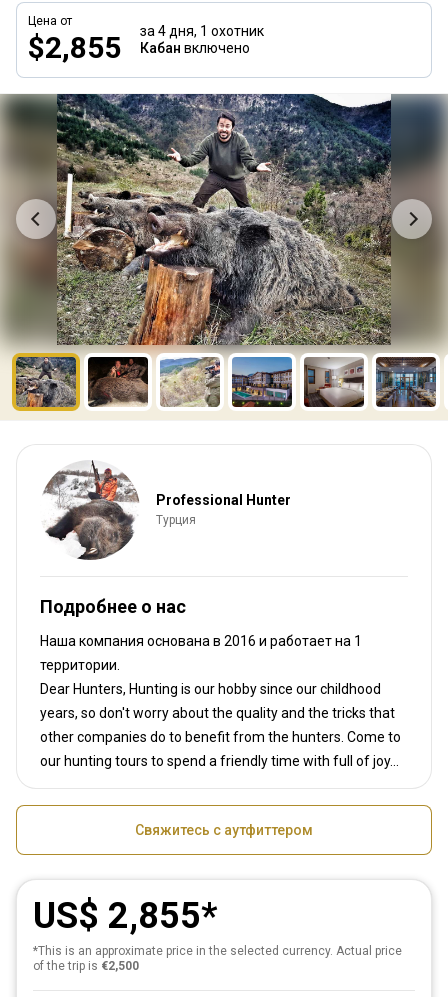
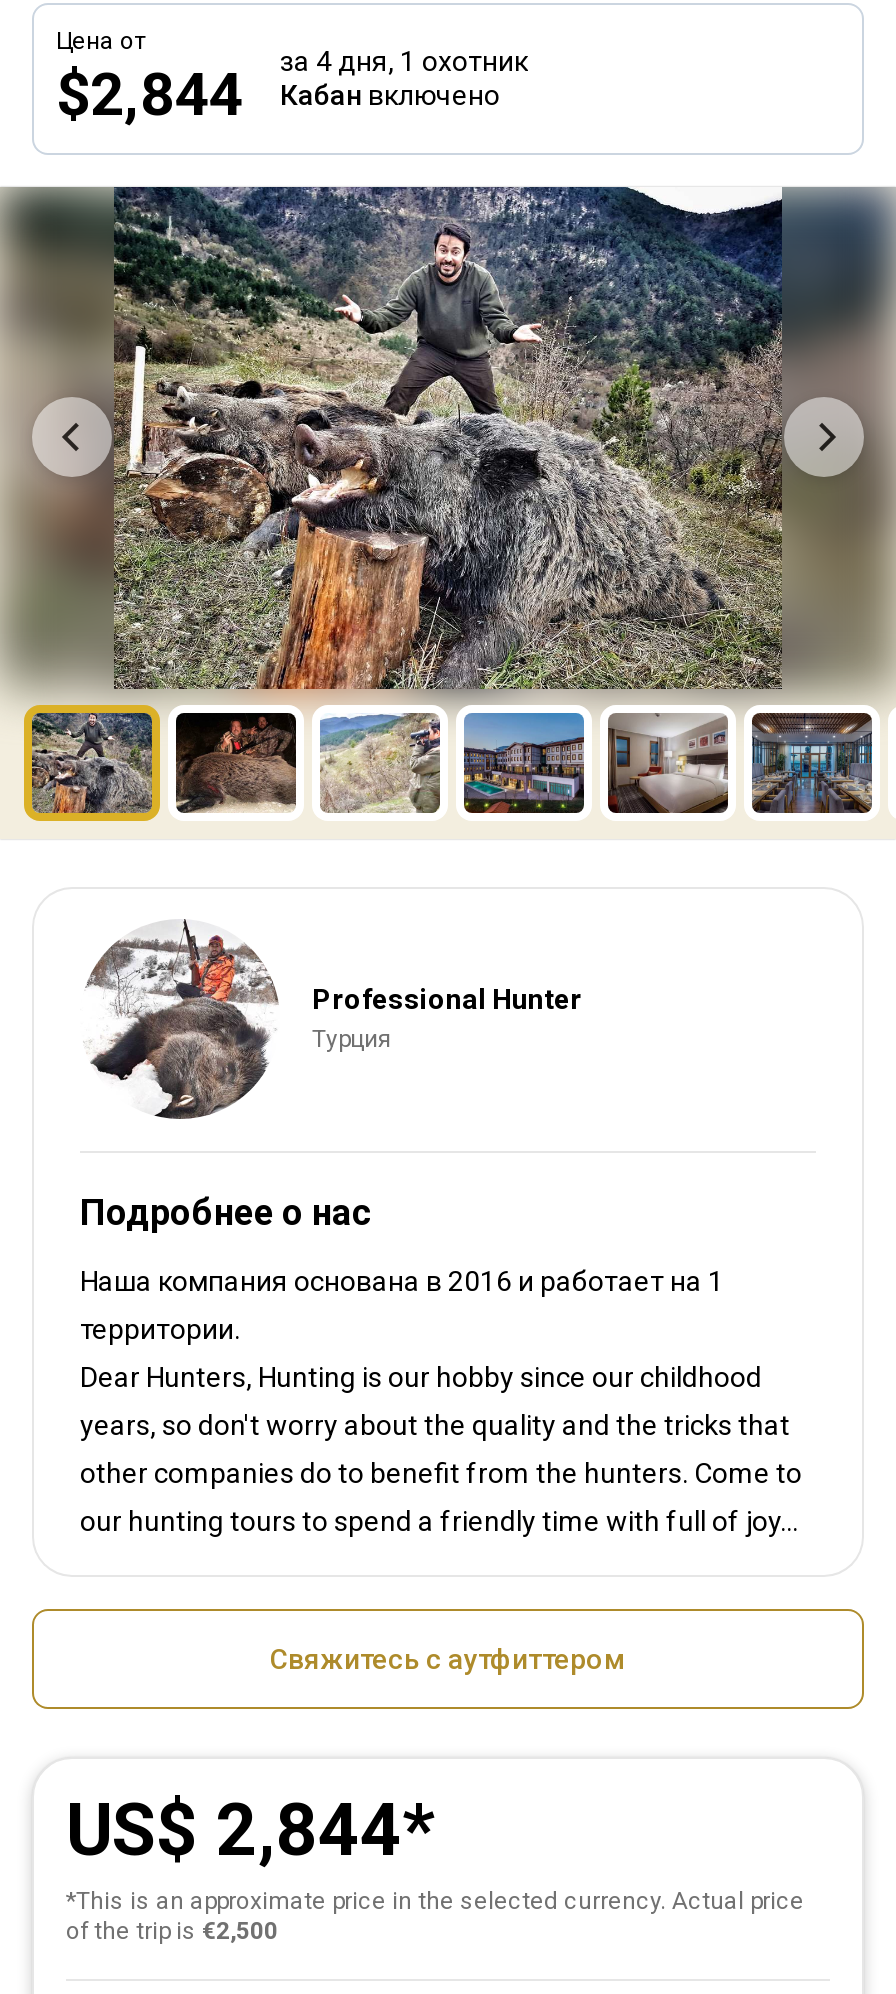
- $2,855 за 4 дня, 1 охотник Кабан включено
+ $2,844 за 4 дня, 1 охотник Кабан включено

- US$ 2,855
+ US$ 2,844
